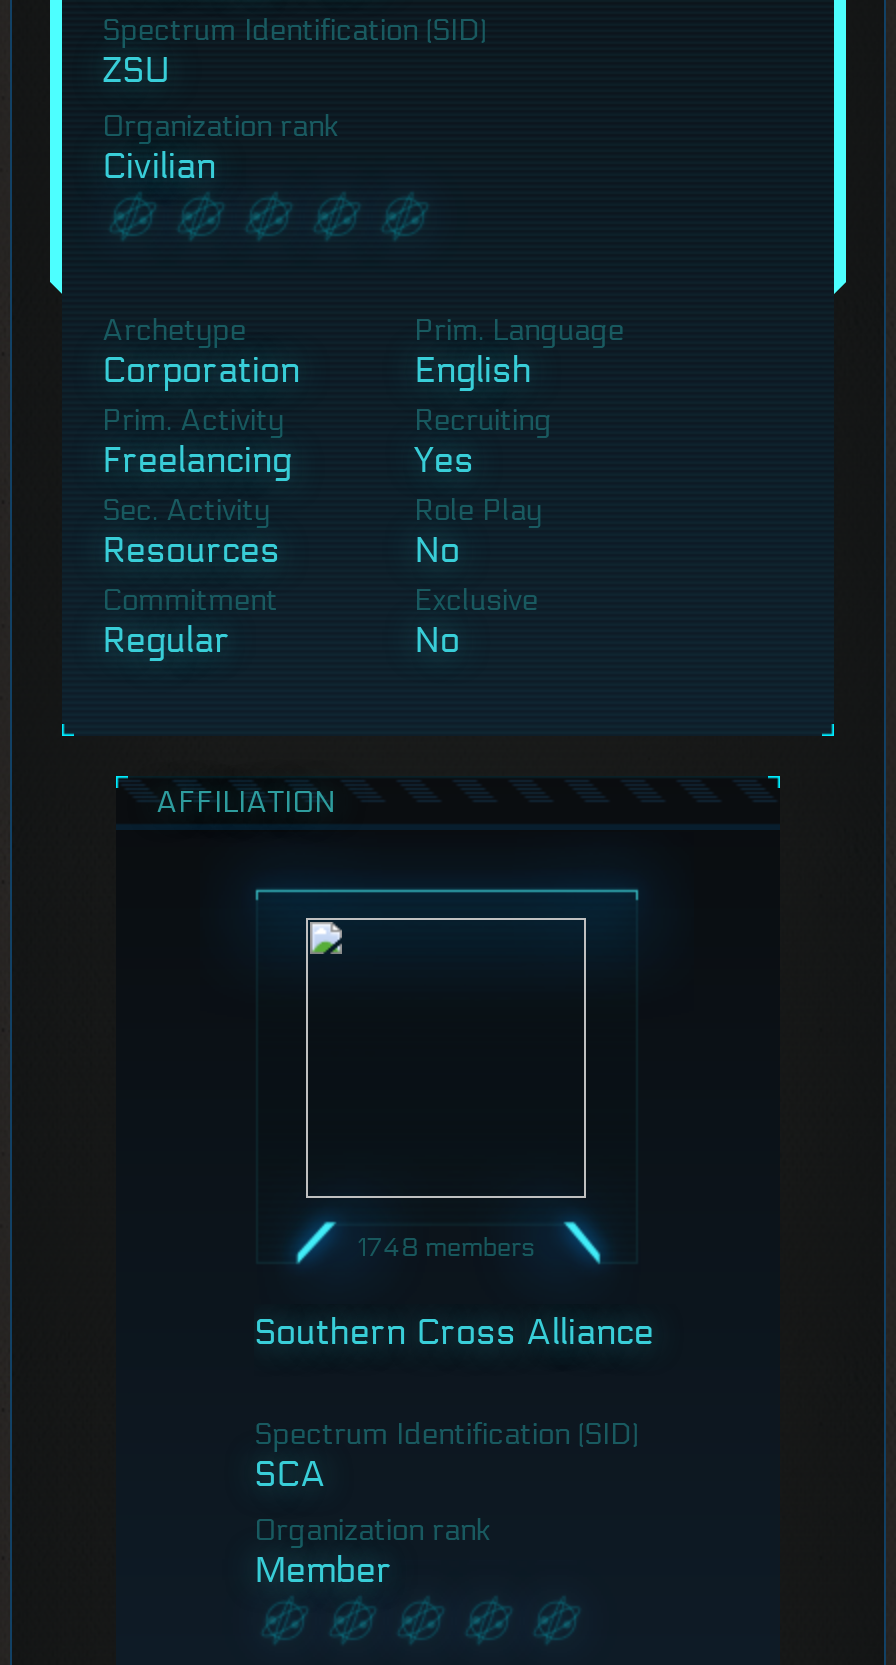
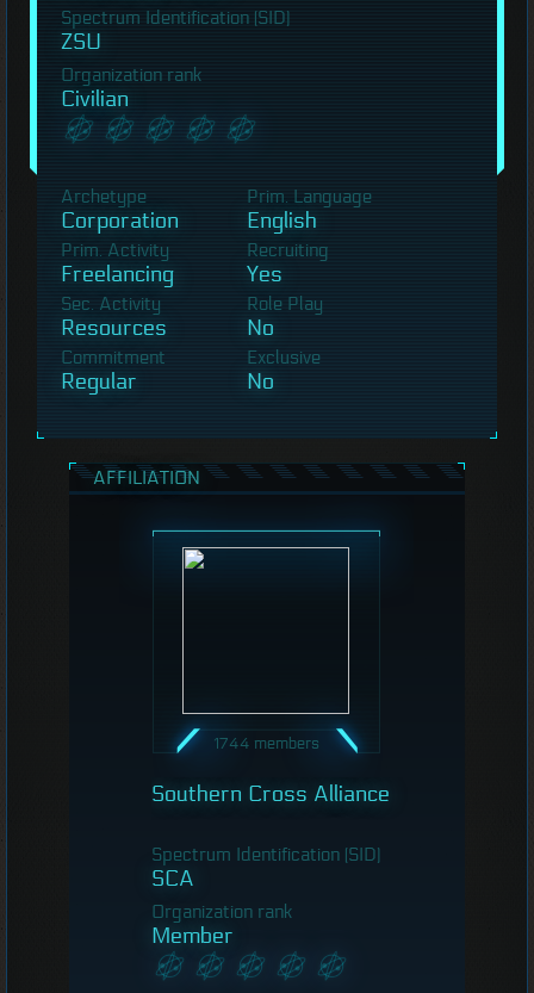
- 1748 members
+ 1744 members
